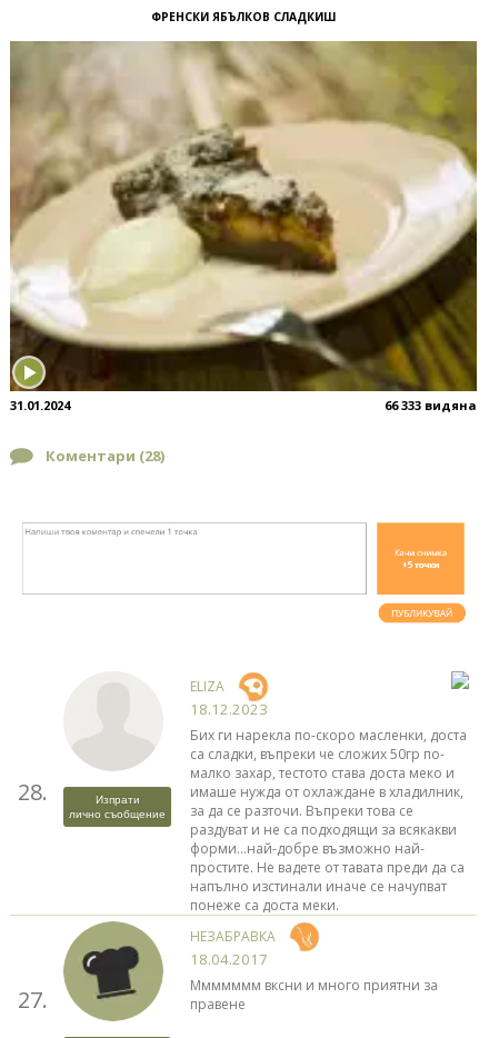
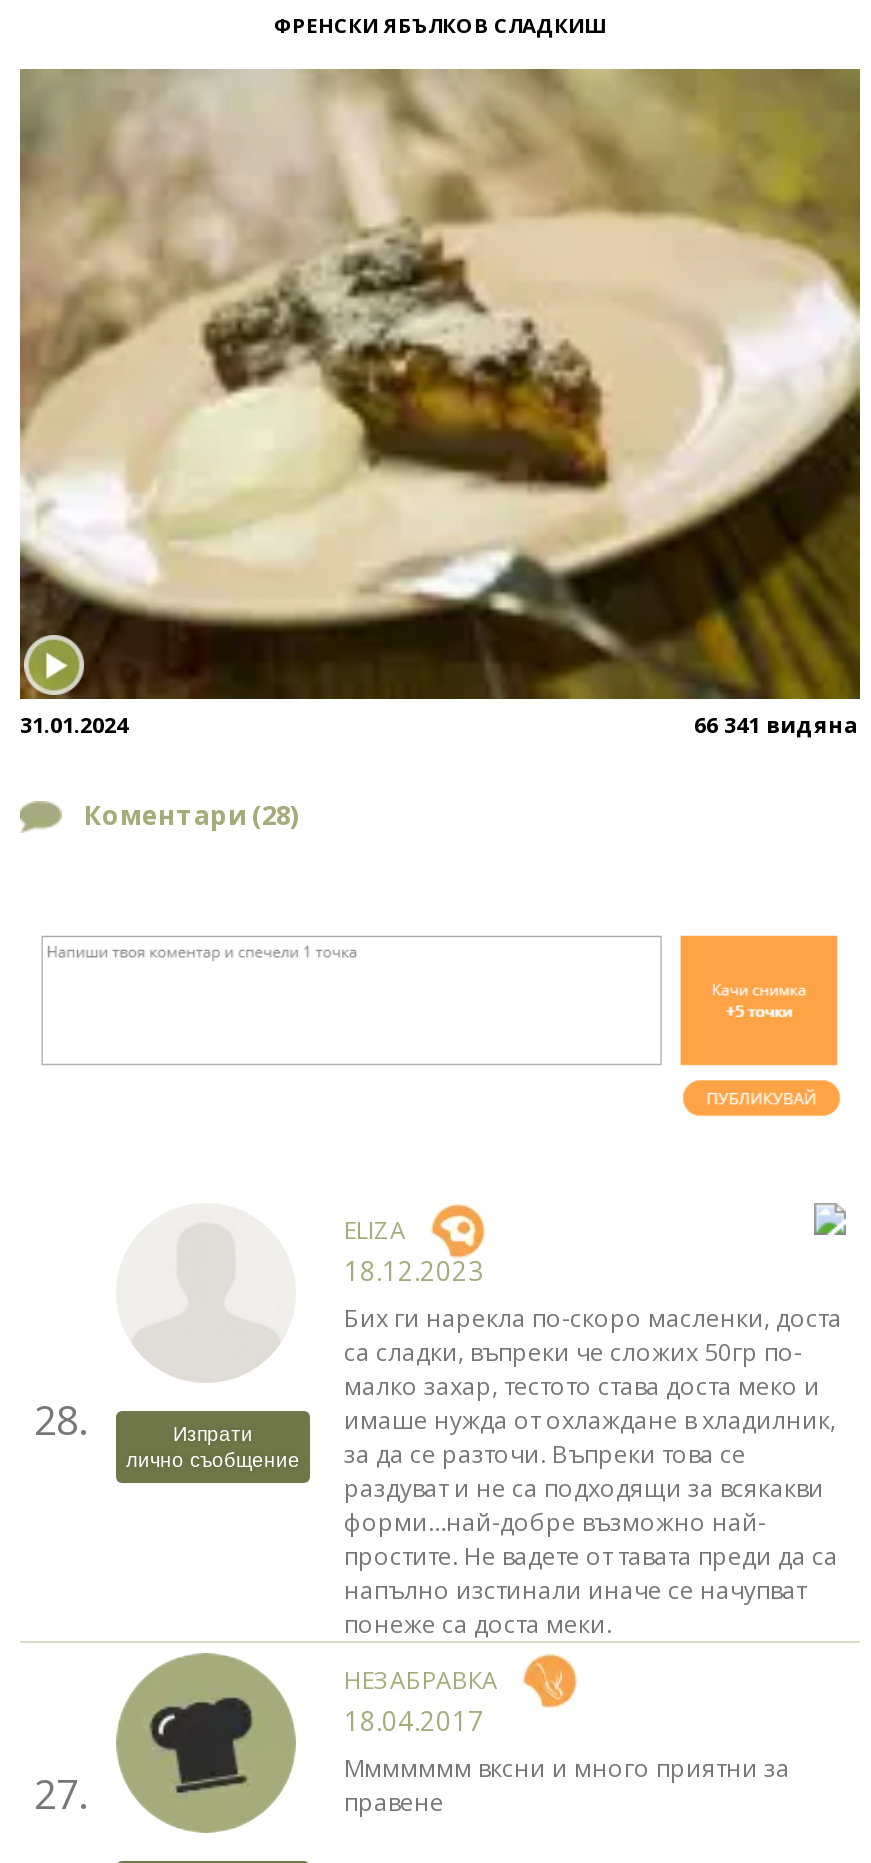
- 66 333 видяна
+ 66 341 видяна
